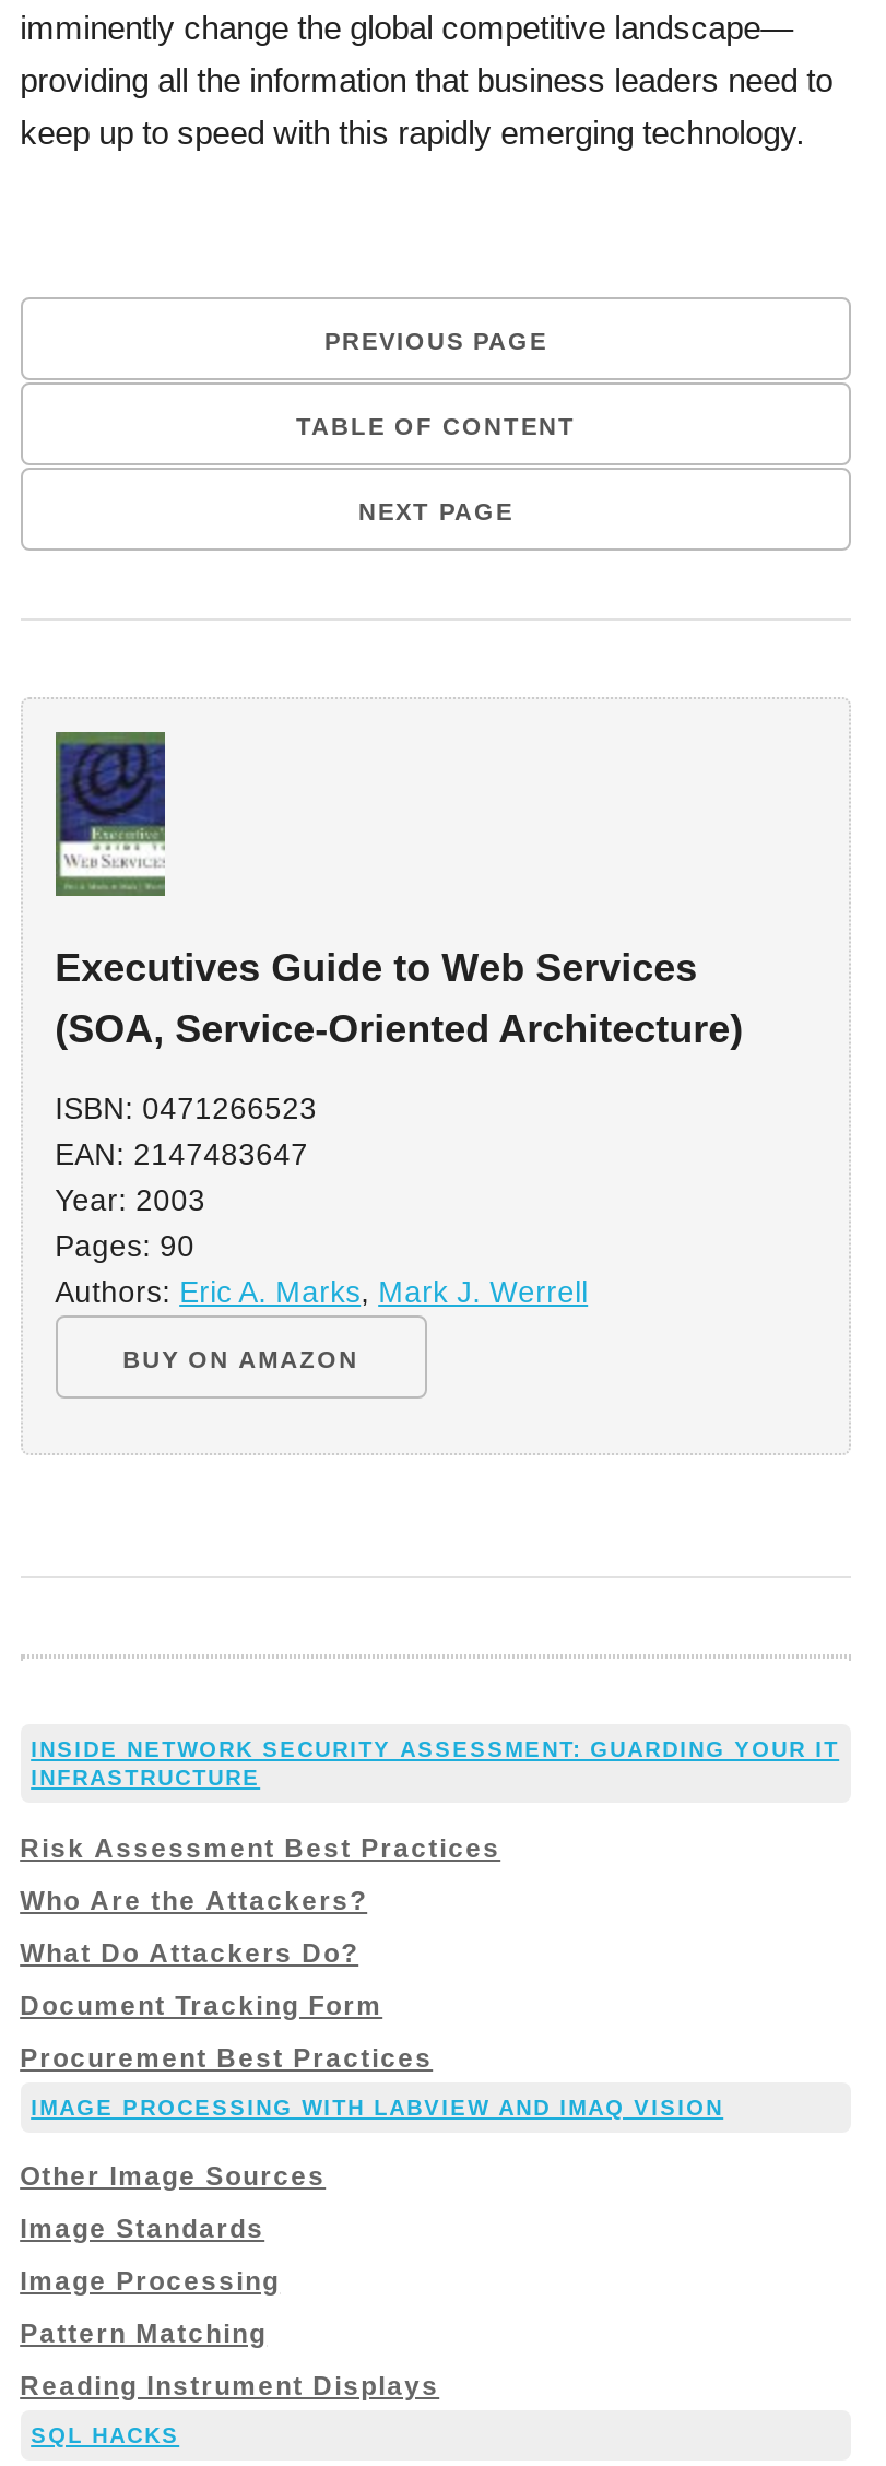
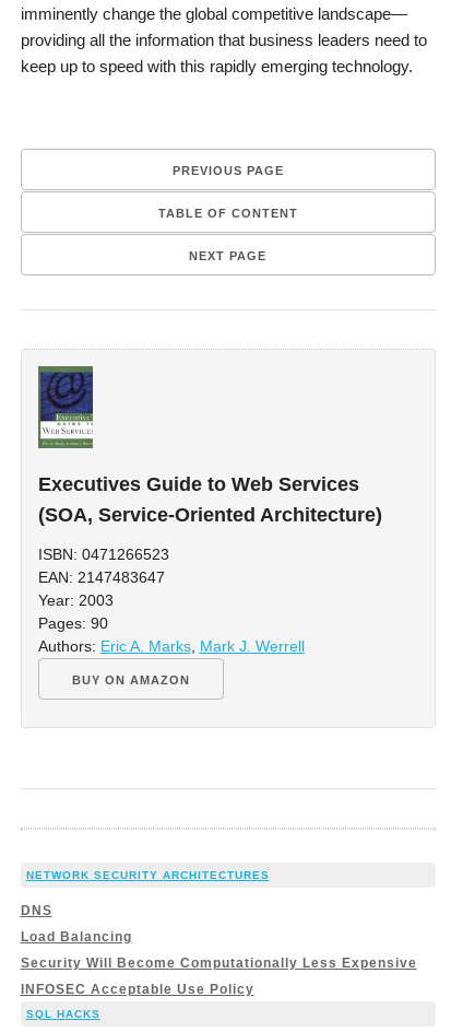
- INSIDE NETWORK SECURITY ASSESSMENT: GUARDING YOUR IT
- INFRASTRUCTURE
- Risk Assessment Best Practices
- Who Are the Attackers?
- What Do Attackers Do?
- Document Tracking Form
- Procurement Best Practices
- IMAGE PROCESSING WITH LABVIEW AND IMAQ VISION
- Other Image Sources
- Image Standards
- Image Processing
- Pattern Matching
- Reading Instrument Displays
+ NETWORK SECURITY ARCHITECTURES
+ DNS
+ Load Balancing
+ Security Will Become Computationally Less Expensive
+ INFOSEC Acceptable Use Policy
